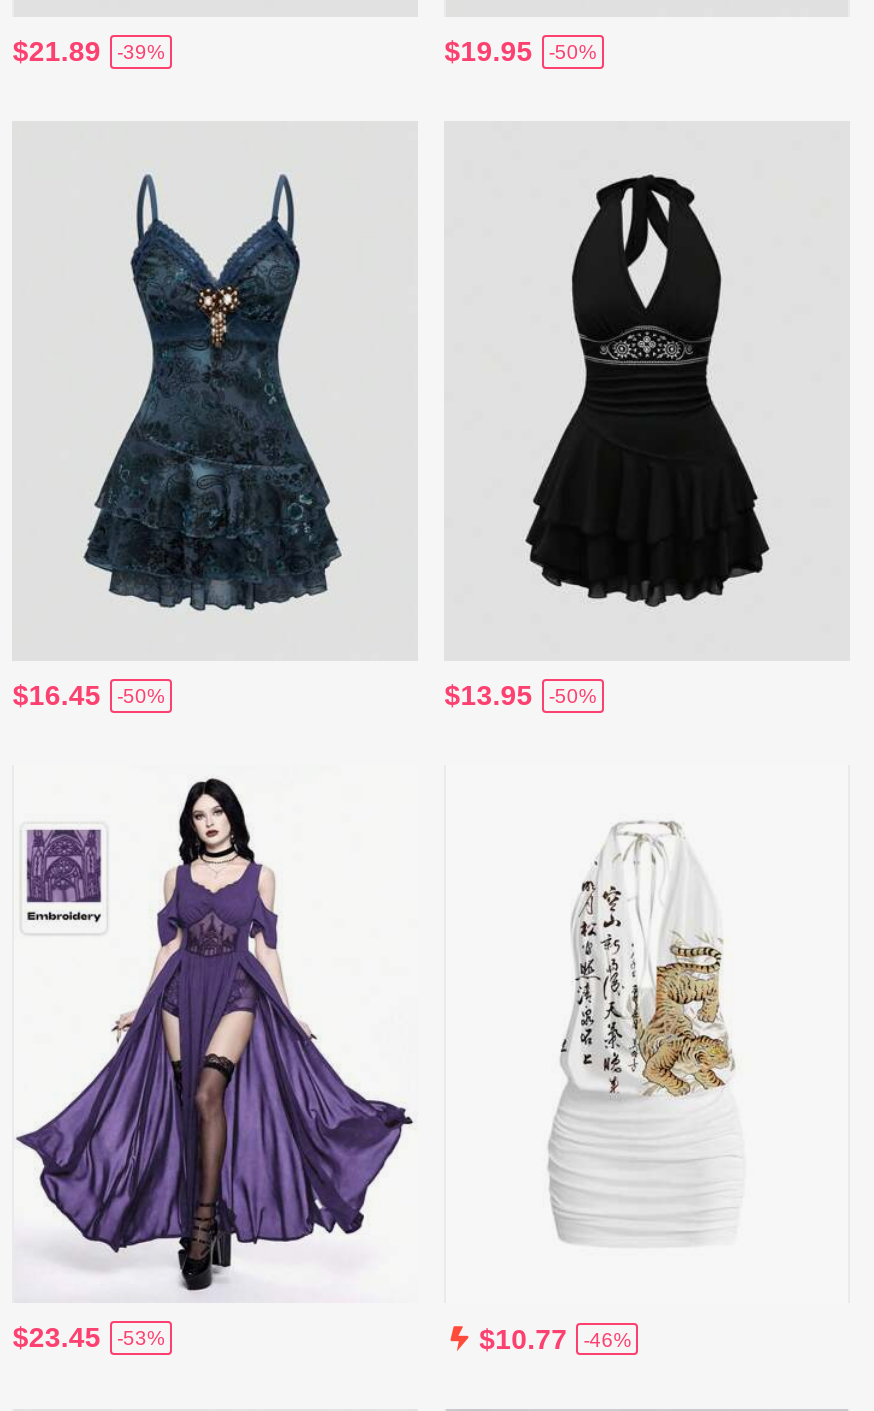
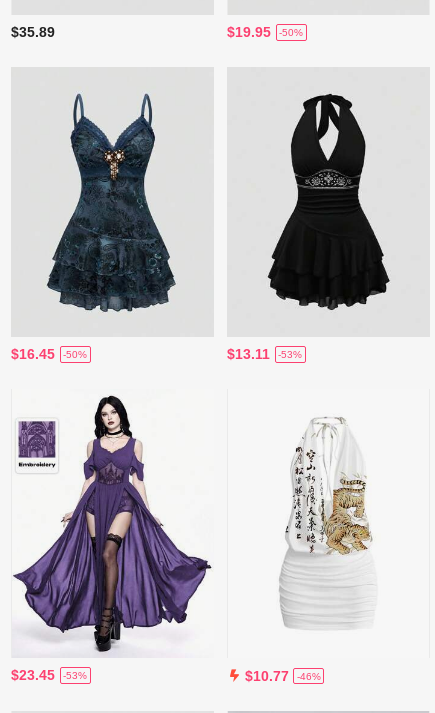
- $21.89
- -39%
+ $35.89

- $13.95
+ $13.11

- -50%
+ -53%
